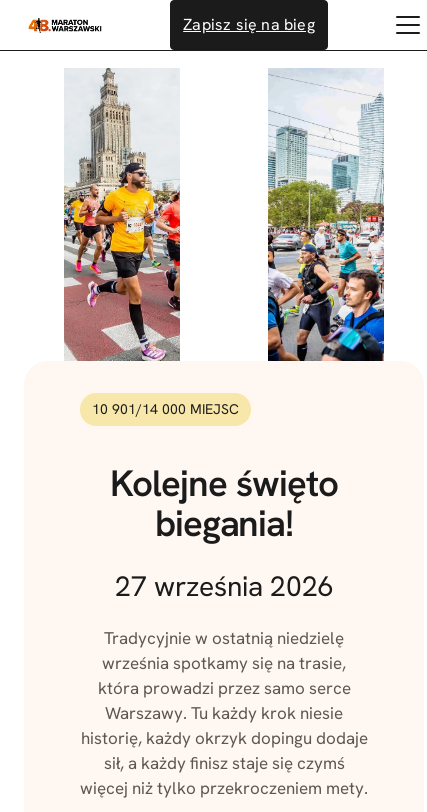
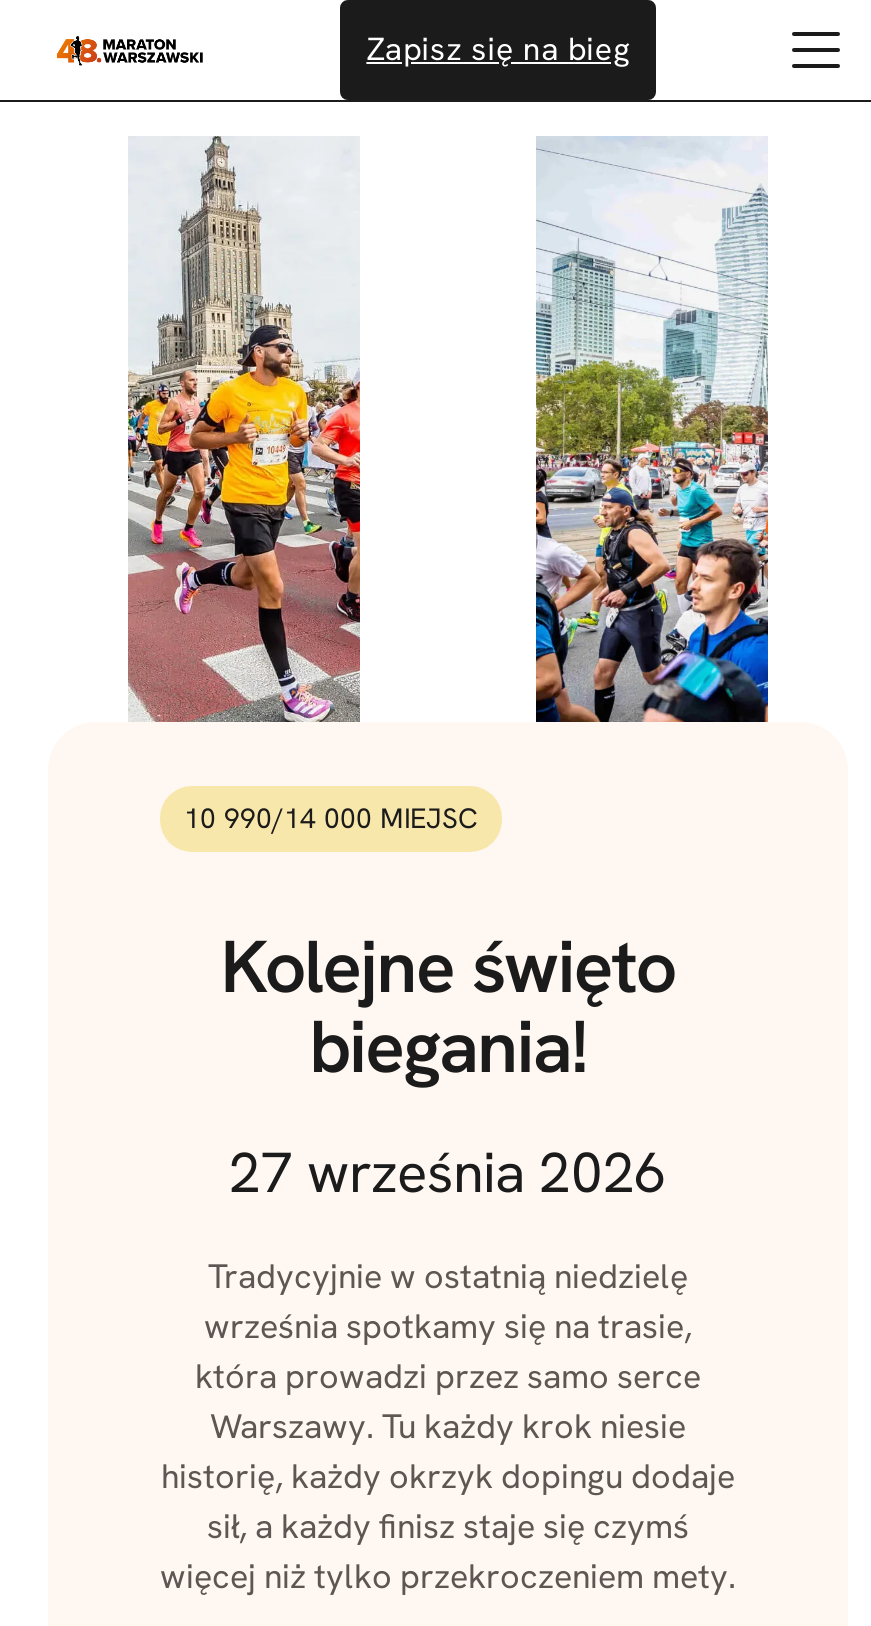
- 10 901/14 000 MIEJSC
+ 10 990/14 000 MIEJSC
